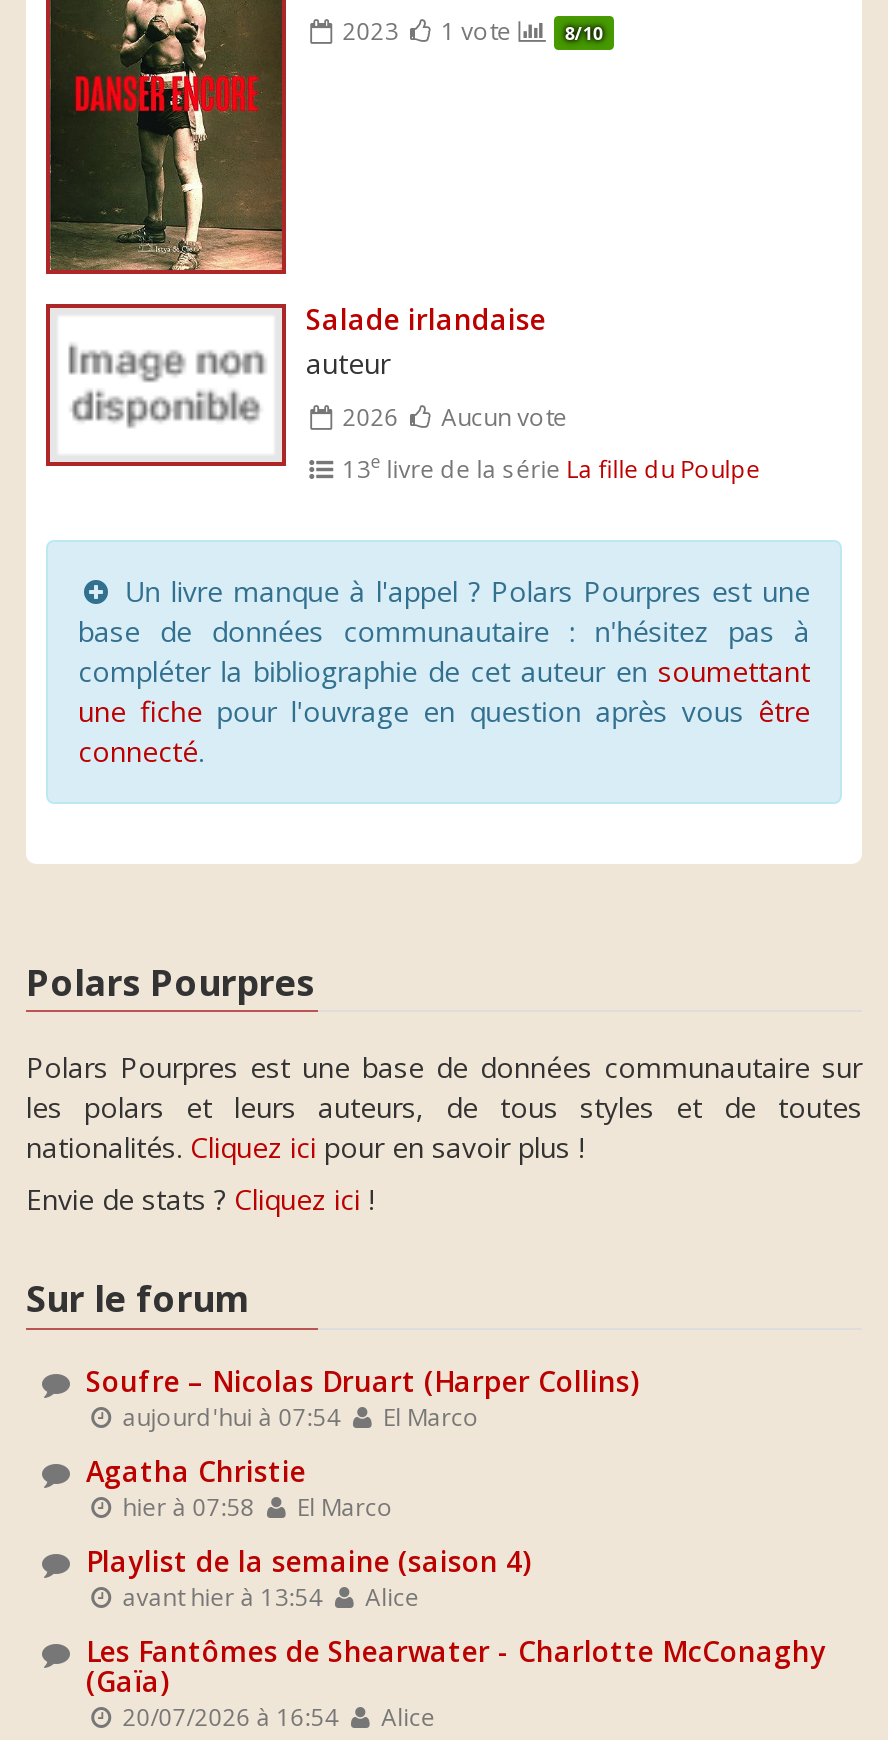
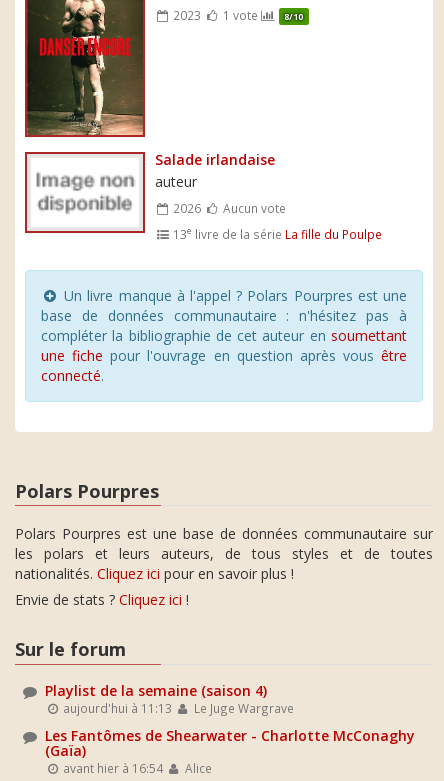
- Soufre – Nicolas Druart (Harper Collins)
- aujourd'hui à 07:54
- El Marco
- Agatha Christie
- hier à 07:58
- El Marco

- avant hier à 13:54
- Alice
+ aujourd'hui à 11:13
+ Le Juge Wargrave

- 20/07/2026 à 16:54 Alice
+ avant hier à 16:54 Alice
